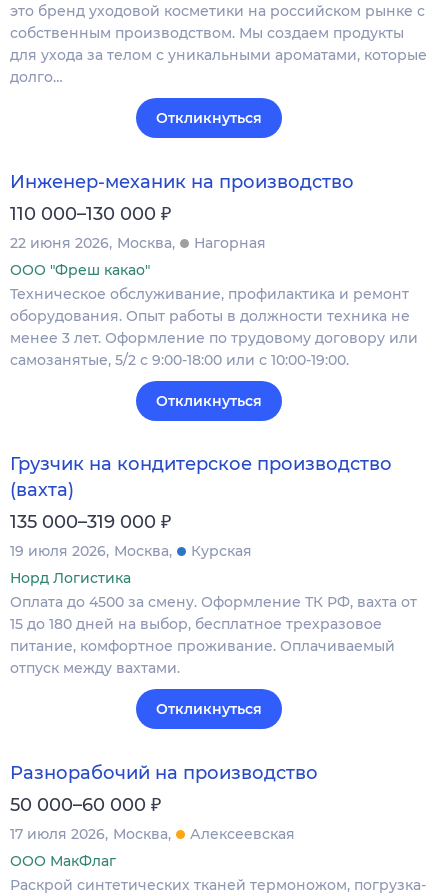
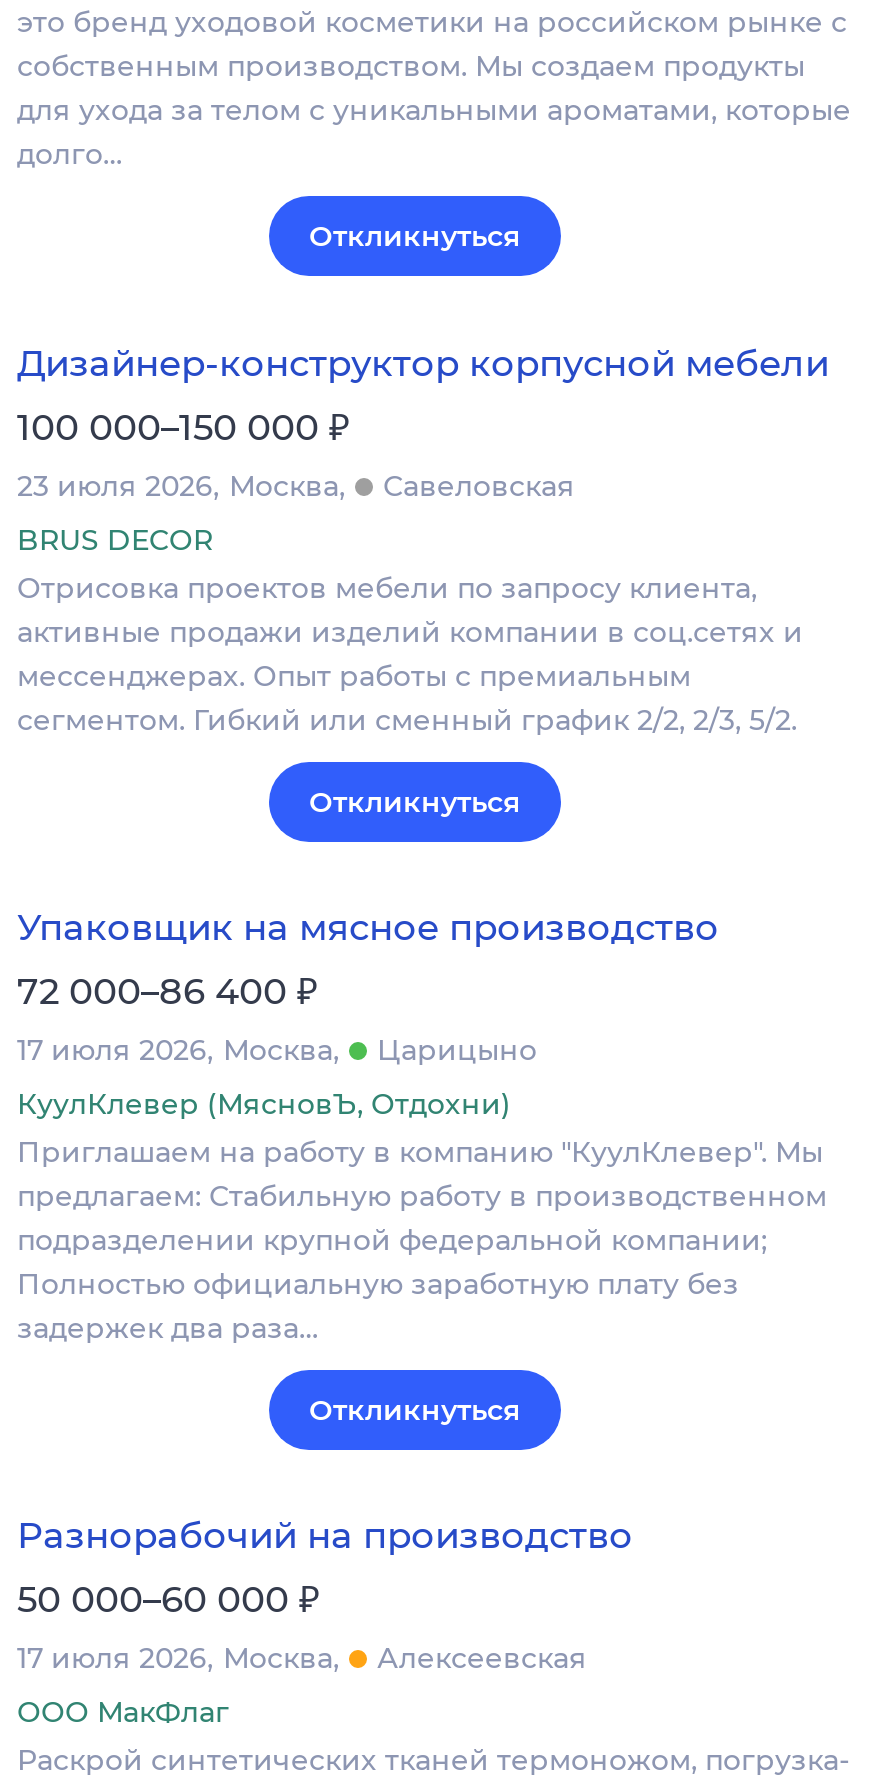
- Инженер-механик на производство
- 110 000–130 000 ₽
- 22 июня 2026 Москва
- Нагорная
+ Дизайнер-конструктор корпусной мебели
+ 100 000–150 000 ₽
+ 23 июля 2026 Москва
+ Савеловская

- ООО "Фреш какао"
- Техническое обслуживание, профилактика и ремонт
- оборудования. Опыт работы в должности техника не
- менее 3 лет. Оформление по трудовому договору или
- самозанятые, 5/2 с 9:00-18:00 или с 10:00-19:00.
+ BRUS DECOR
+ Отрисовка проектов мебели по запросу клиента,
+ активные продажи изделий компании в соц.сетях и
+ мессенджерах. Опыт работы с премиальным
+ сегментом. Гибкий или сменный график 2/2, 2/3, 5/2.

- Грузчик на кондитерское производство
- (вахта)
- 135 000–319 000 ₽
- 19 июля 2026 Москва
- Курская
+ Упаковщик на мясное производство
+ 72 000–86 400 ₽
+ 17 июля 2026 Москва
+ Царицыно

- Норд Логистика
- Оплата до 4500 за смену. Оформление ТК РФ, вахта от
- 15 до 180 дней на выбор, бесплатное трехразовое
- питание, комфортное проживание. Оплачиваемый
- отпуск между вахтами.
+ КуулКлевер (МясновЪ, Отдохни)
+ Приглашаем на работу в компанию "КуулКлевер". Мы
+ предлагаем: Стабильную работу в производственном
+ подразделении крупной федеральной компании;
+ Полностью официальную заработную плату без
+ задержек два раза…
